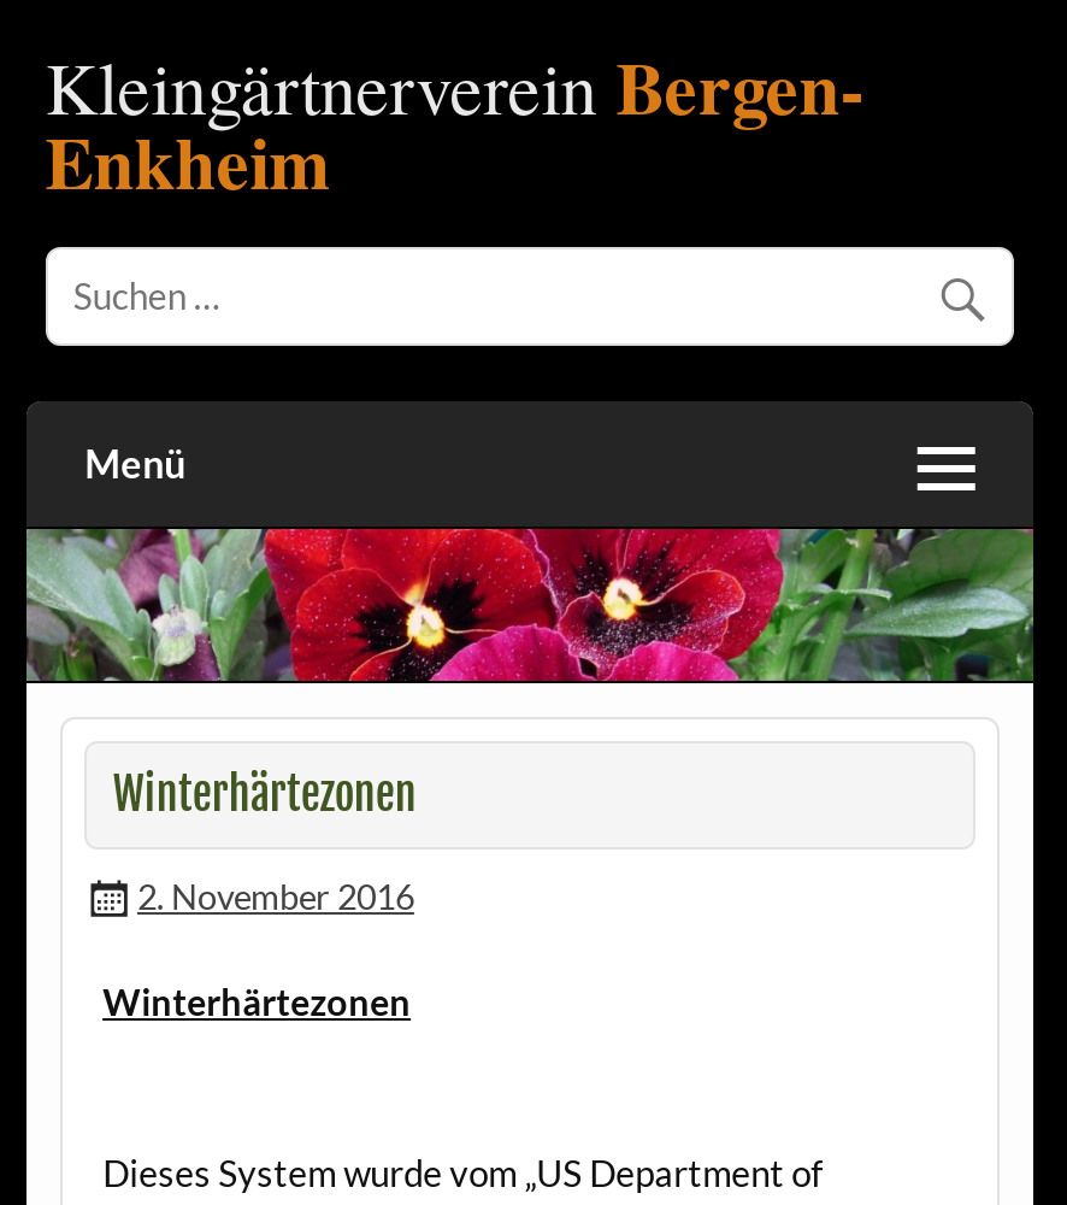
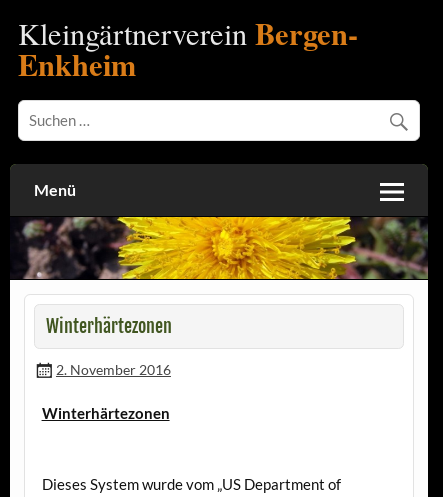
- [image]
+ [image]
